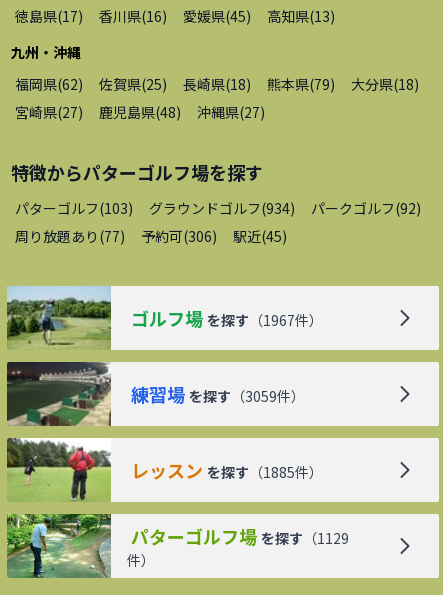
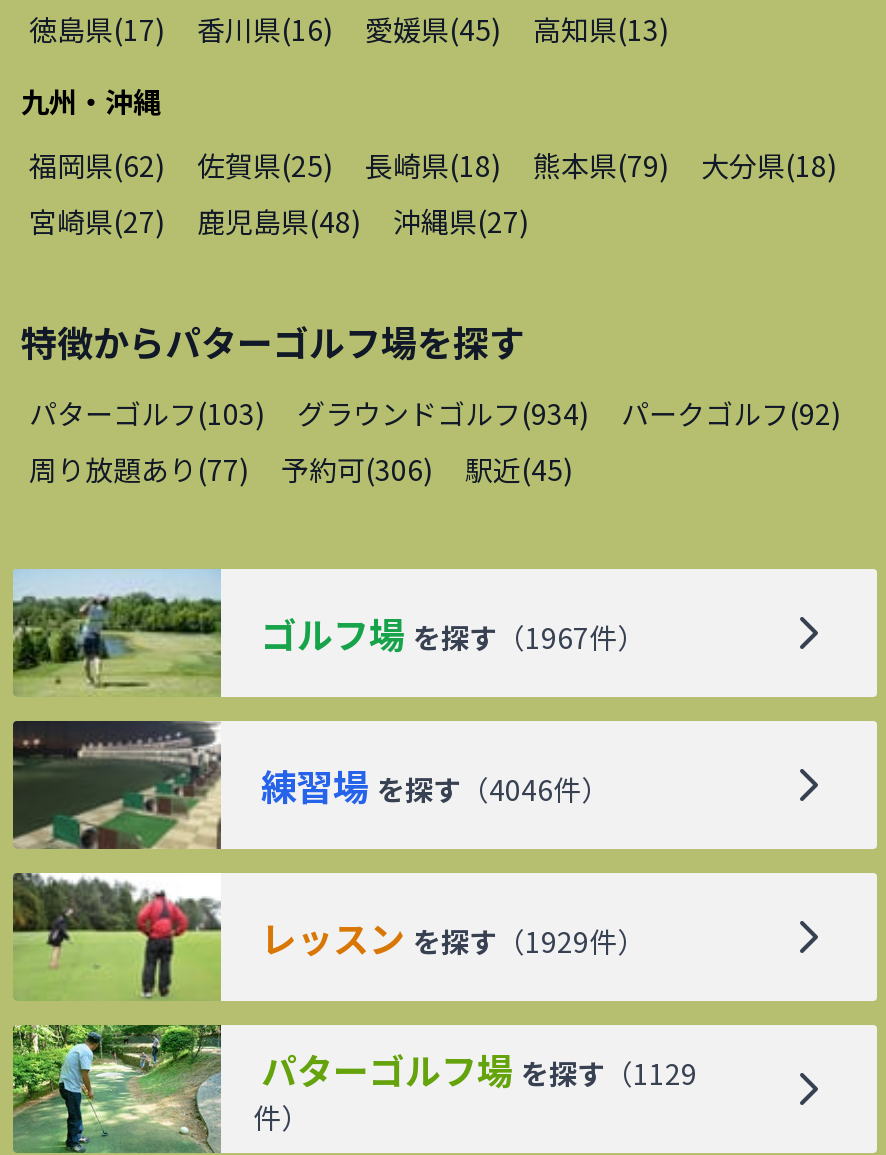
- 練習場 を探す（3059件）
+ 練習場 を探す（4046件）

- レッスン を探す（1885件）
+ レッスン を探す（1929件）
